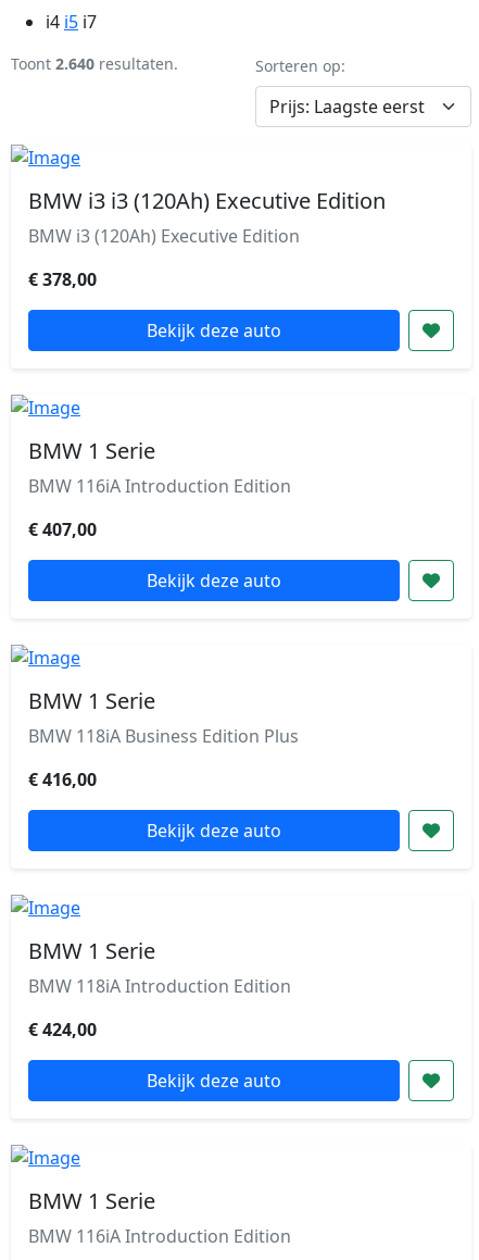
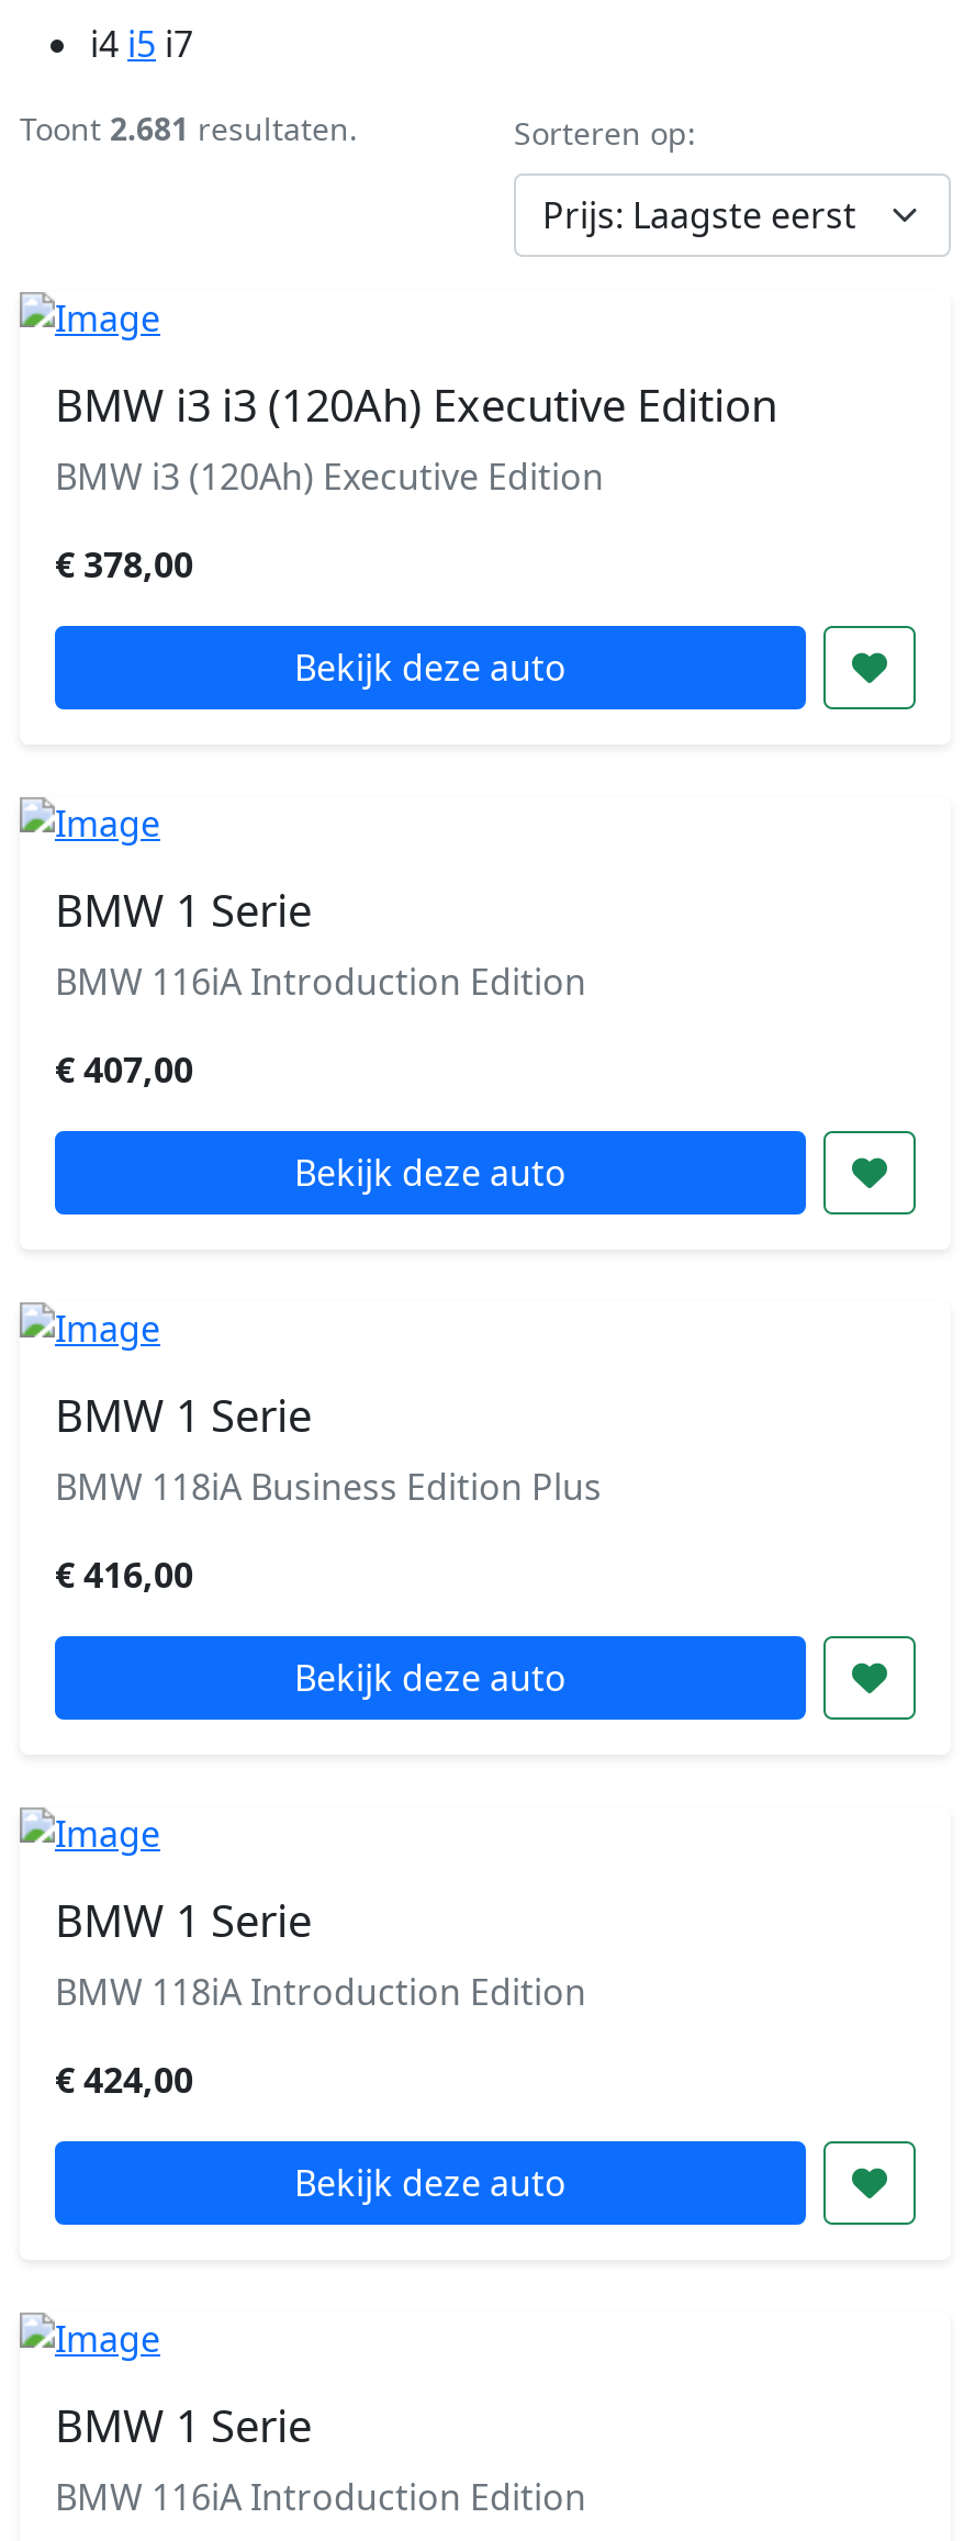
- Toont 2.640 resultaten.
+ Toont 2.681 resultaten.
